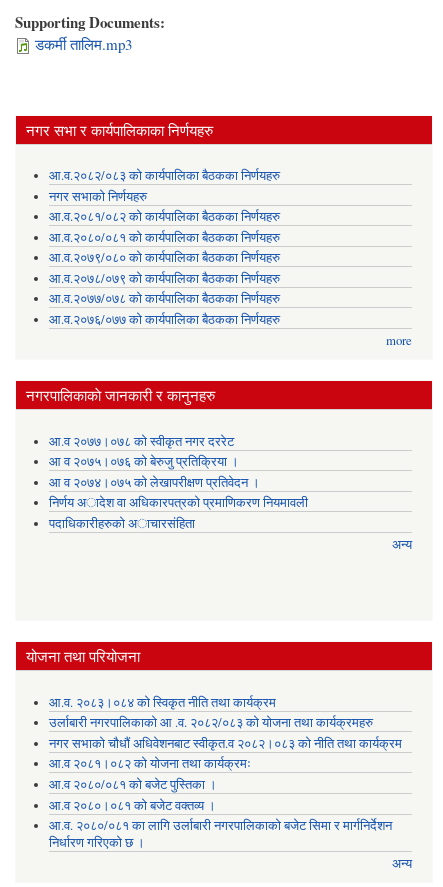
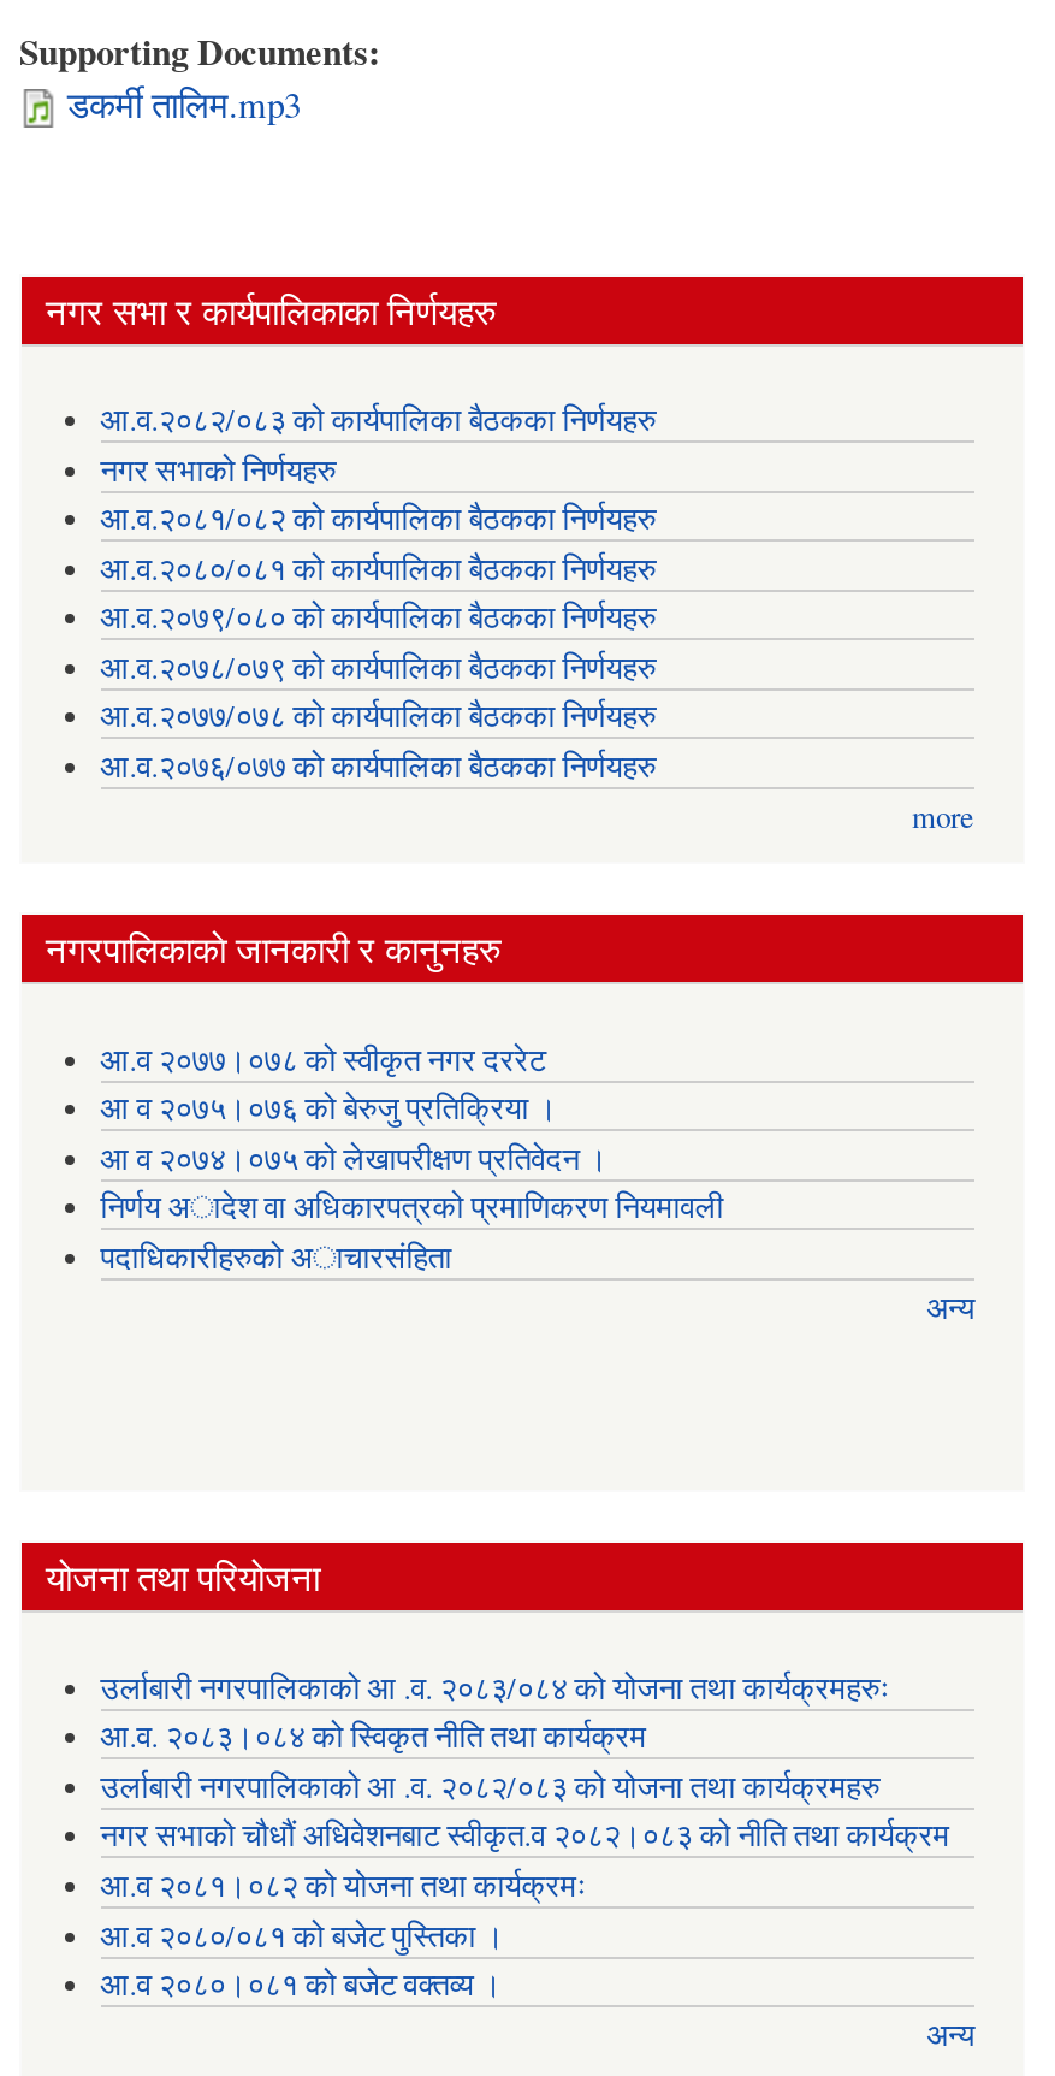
+ उर्लाबारी नगरपालिकाको आ .व. २०८३/०८४ को योजना तथा कार्यक्रमहरुः

moved down: आ.व. २०८३।०८४ को स्विकृत नीति तथा कार्यक्रम | उर्लाबारी नगरपालिकाको आ .व. २०८२/०८३ को योजना तथा कार्यक्रमहरु | नगर सभाको चौधौं अधिवेशनबाट स्वीकृत.व २०८२।०८३ को नीति तथा कार्यक्रम | आ.व २०८१।०८२ को योजना तथा कार्यक्रमः | आ.व २०८०/०८१ को बजेट पुस्तिका । | आ.व २०८०।०८१ को बजेट वक्तव्य ।

- आ.व. २०८०/०८१ का लागि उर्लाबारी नगरपालिकाको बजेट सिमा र मार्गनिर्देशन
- निर्धारण गरिएको छ ।
